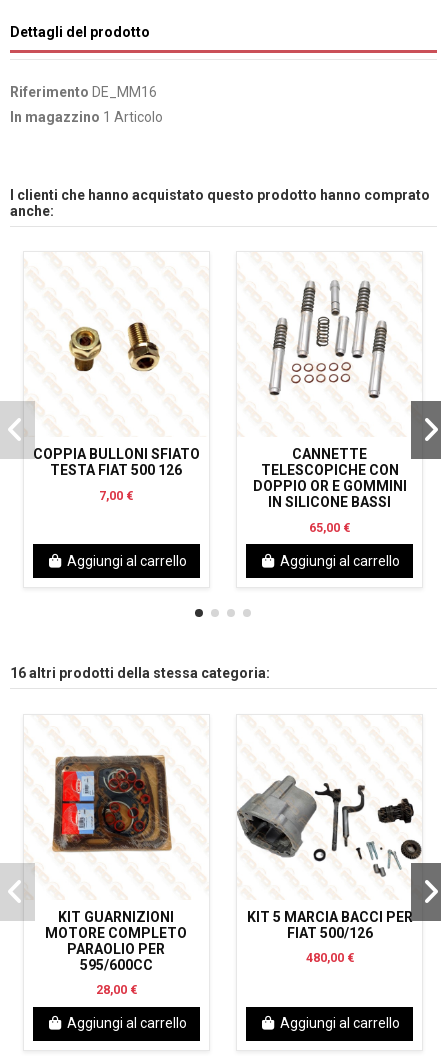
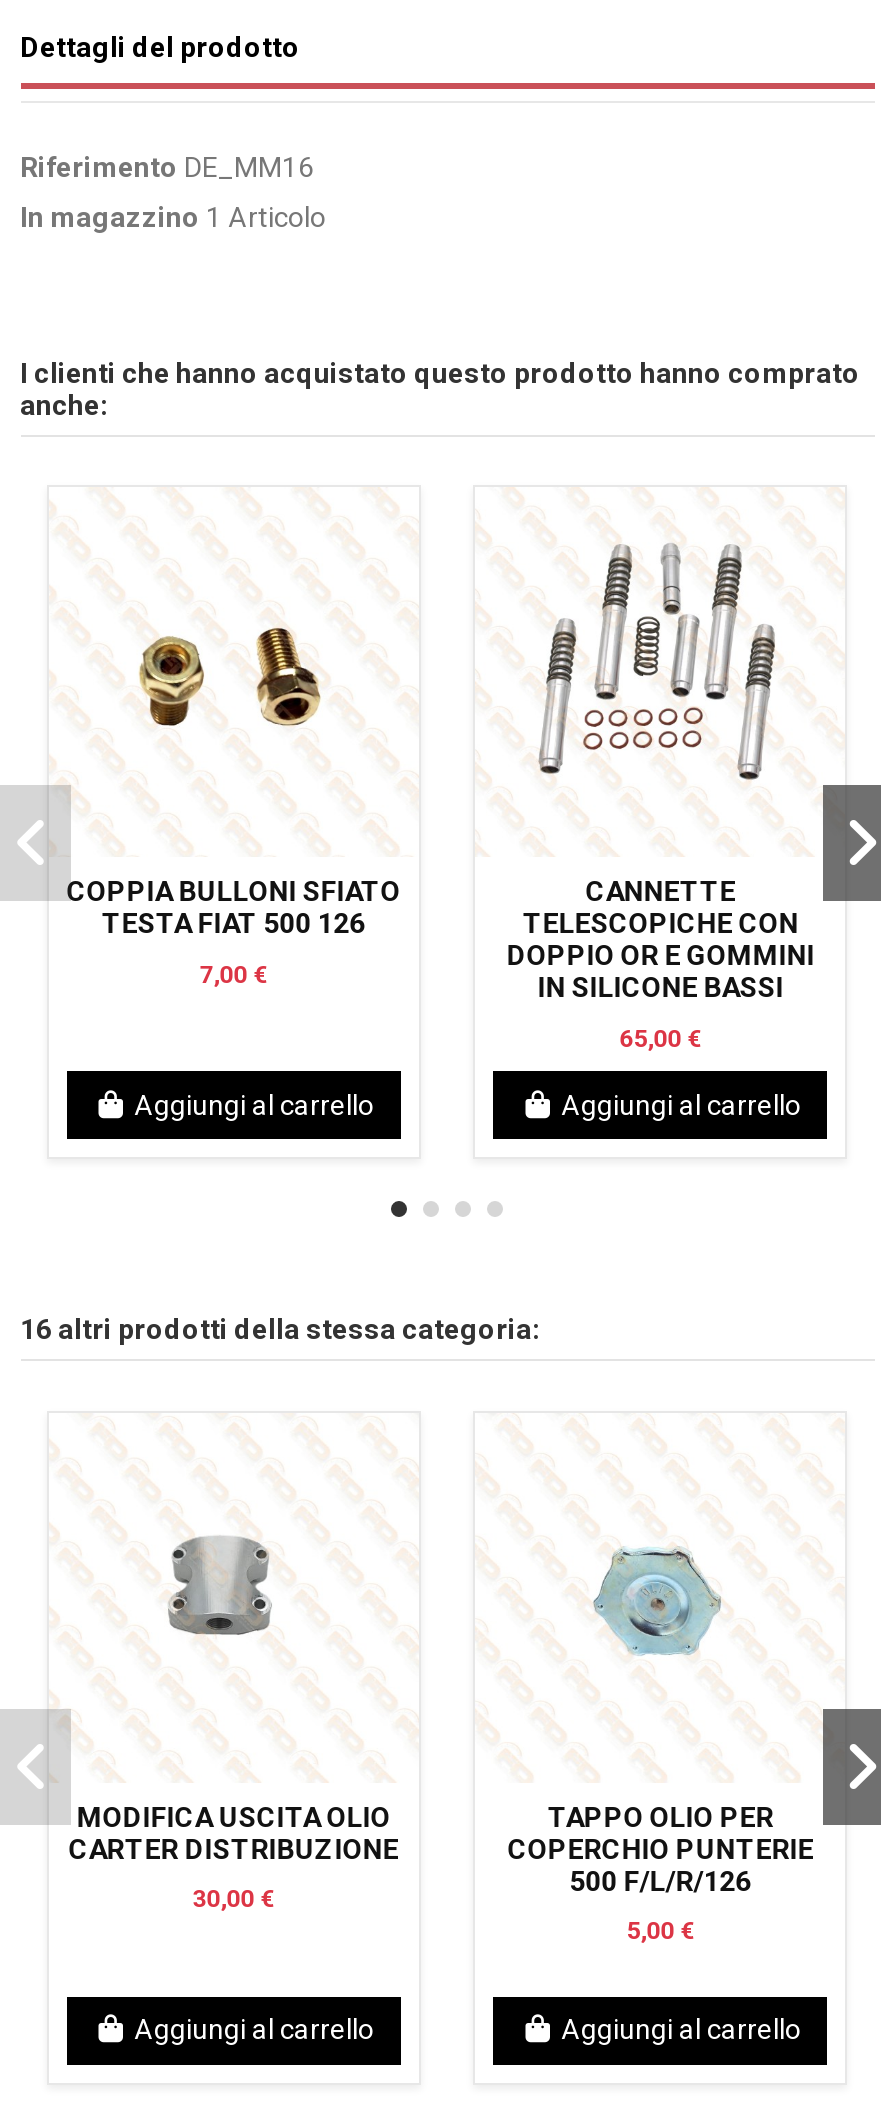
- [image]
+ [image]

- [image]
- KIT 5 MARCIA BACCI PER
- FIAT 500/126
+ [image]
+ TAPPO OLIO PER
+ COPERCHIO PUNTERIE
+ 500 F/L/R/126

- KIT GUARNIZIONI
- MOTORE COMPLETO
- PARAOLIO PER
- 595/600CC
+ MODIFICA USCITA OLIO
+ CARTER DISTRIBUZIONE

- 480,00 €
+ 5,00 €

- 28,00 €
+ 30,00 €
